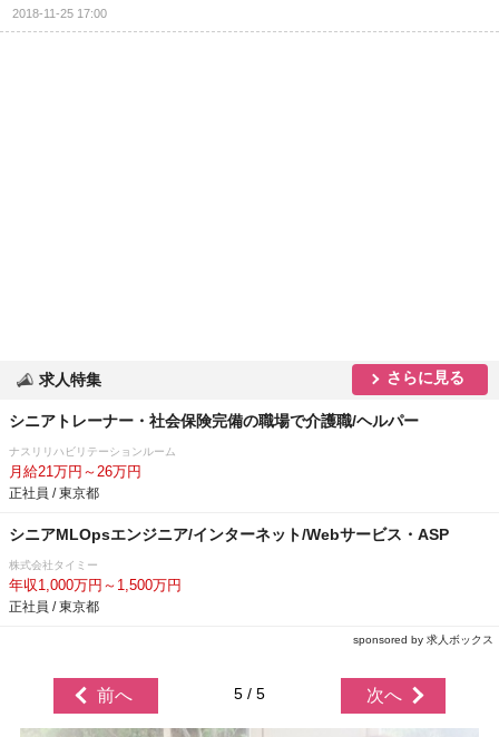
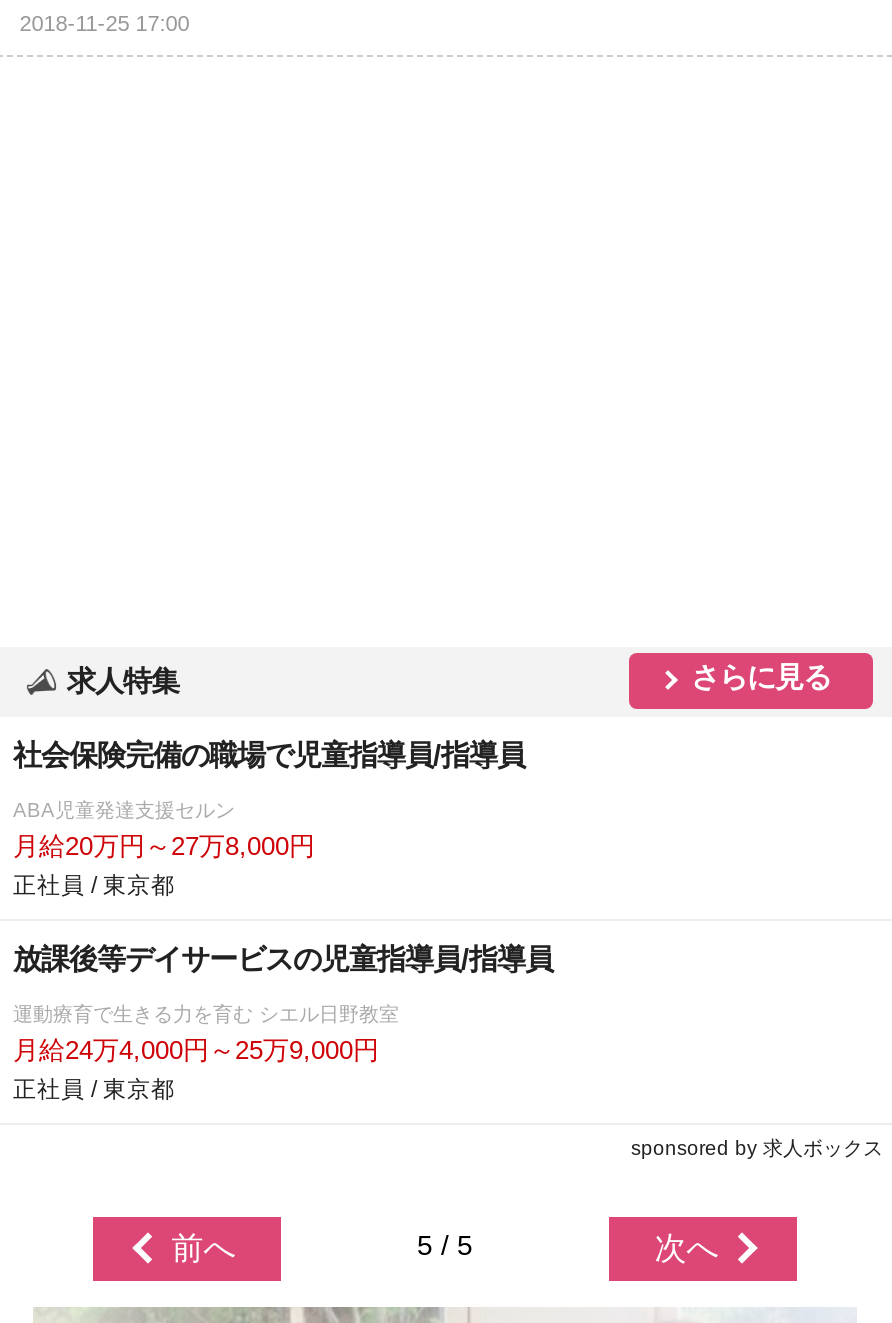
- シニアトレーナー・社会保険完備の職場で介護職/ヘルパー
+ 社会保険完備の職場で児童指導員/指導員

- ナスリリハビリテーションルーム
- 月給21万円～26万円
+ ABA児童発達支援セルン
+ 月給20万円～27万8,000円

- シニアMLOpsエンジニア/インターネット/Webサービス・ASP
+ 放課後等デイサービスの児童指導員/指導員

- 株式会社タイミー
- 年収1,000万円～1,500万円
+ 運動療育で生きる力を育む シエル日野教室
+ 月給24万4,000円～25万9,000円
